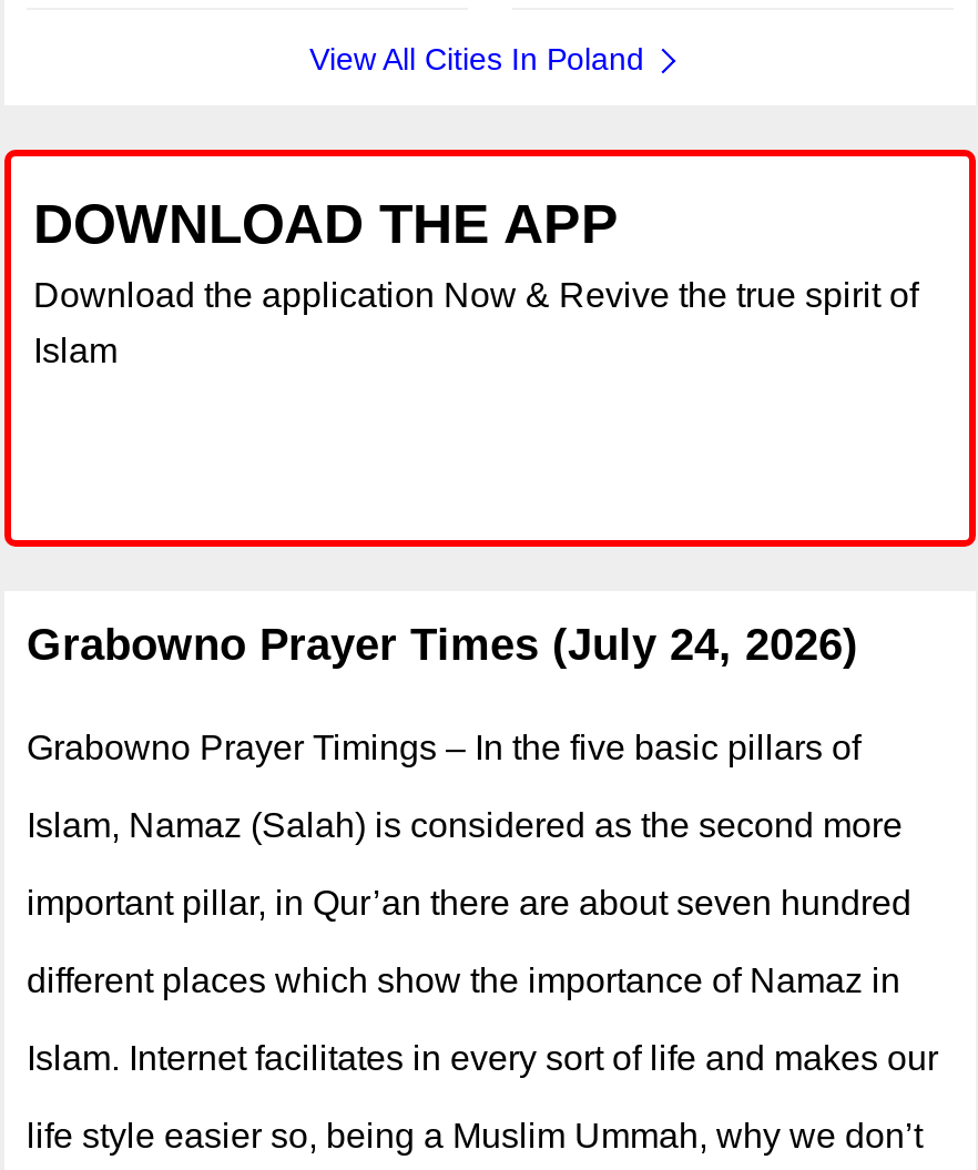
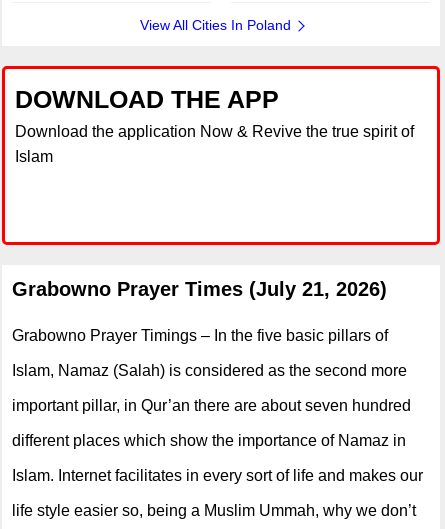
- Grabowno Prayer Times (July 24, 2026)
+ Grabowno Prayer Times (July 21, 2026)
